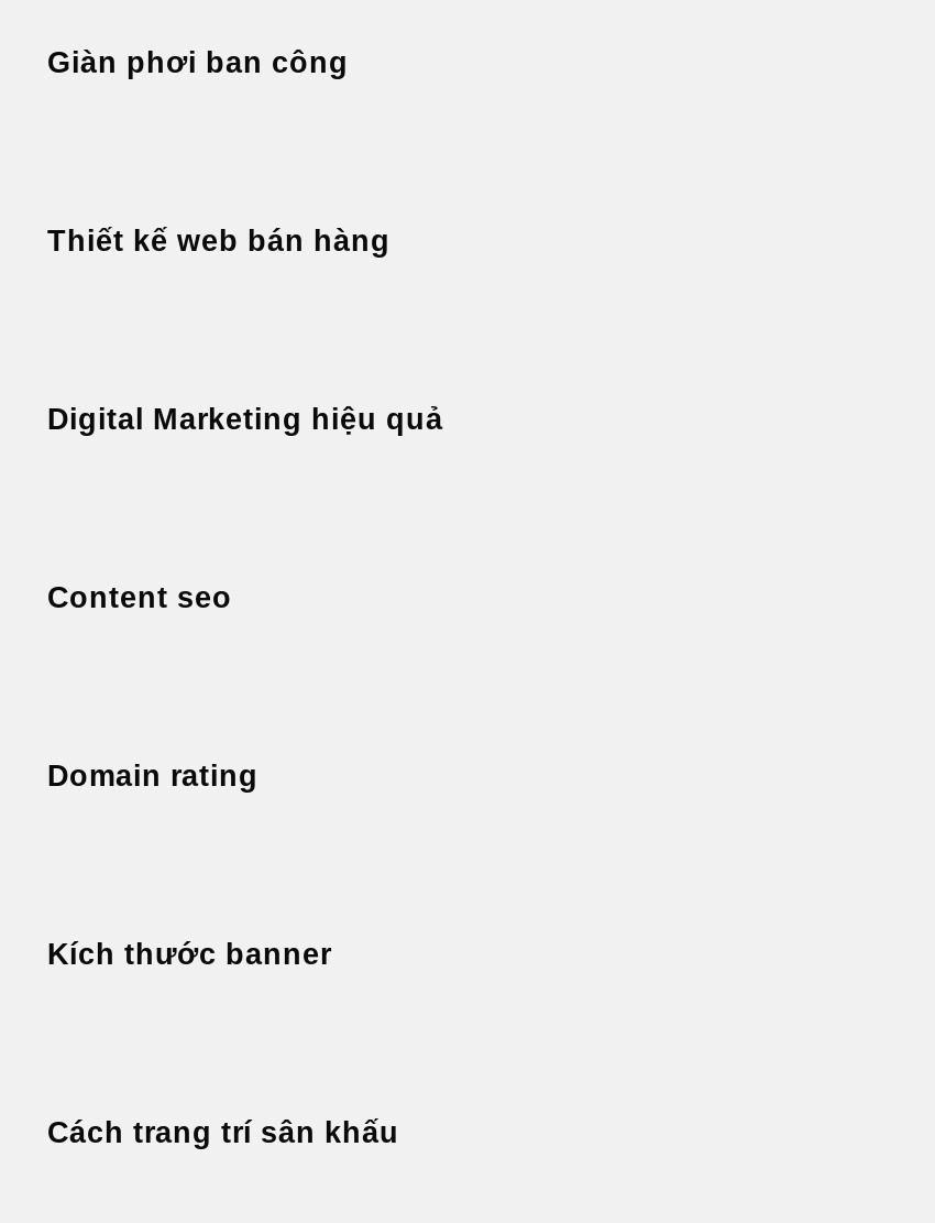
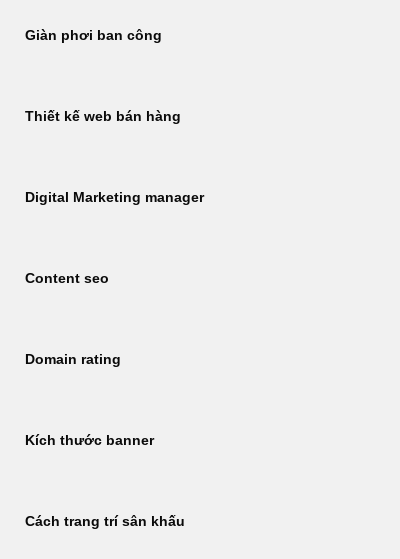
- Digital Marketing hiệu quả
+ Digital Marketing manager
